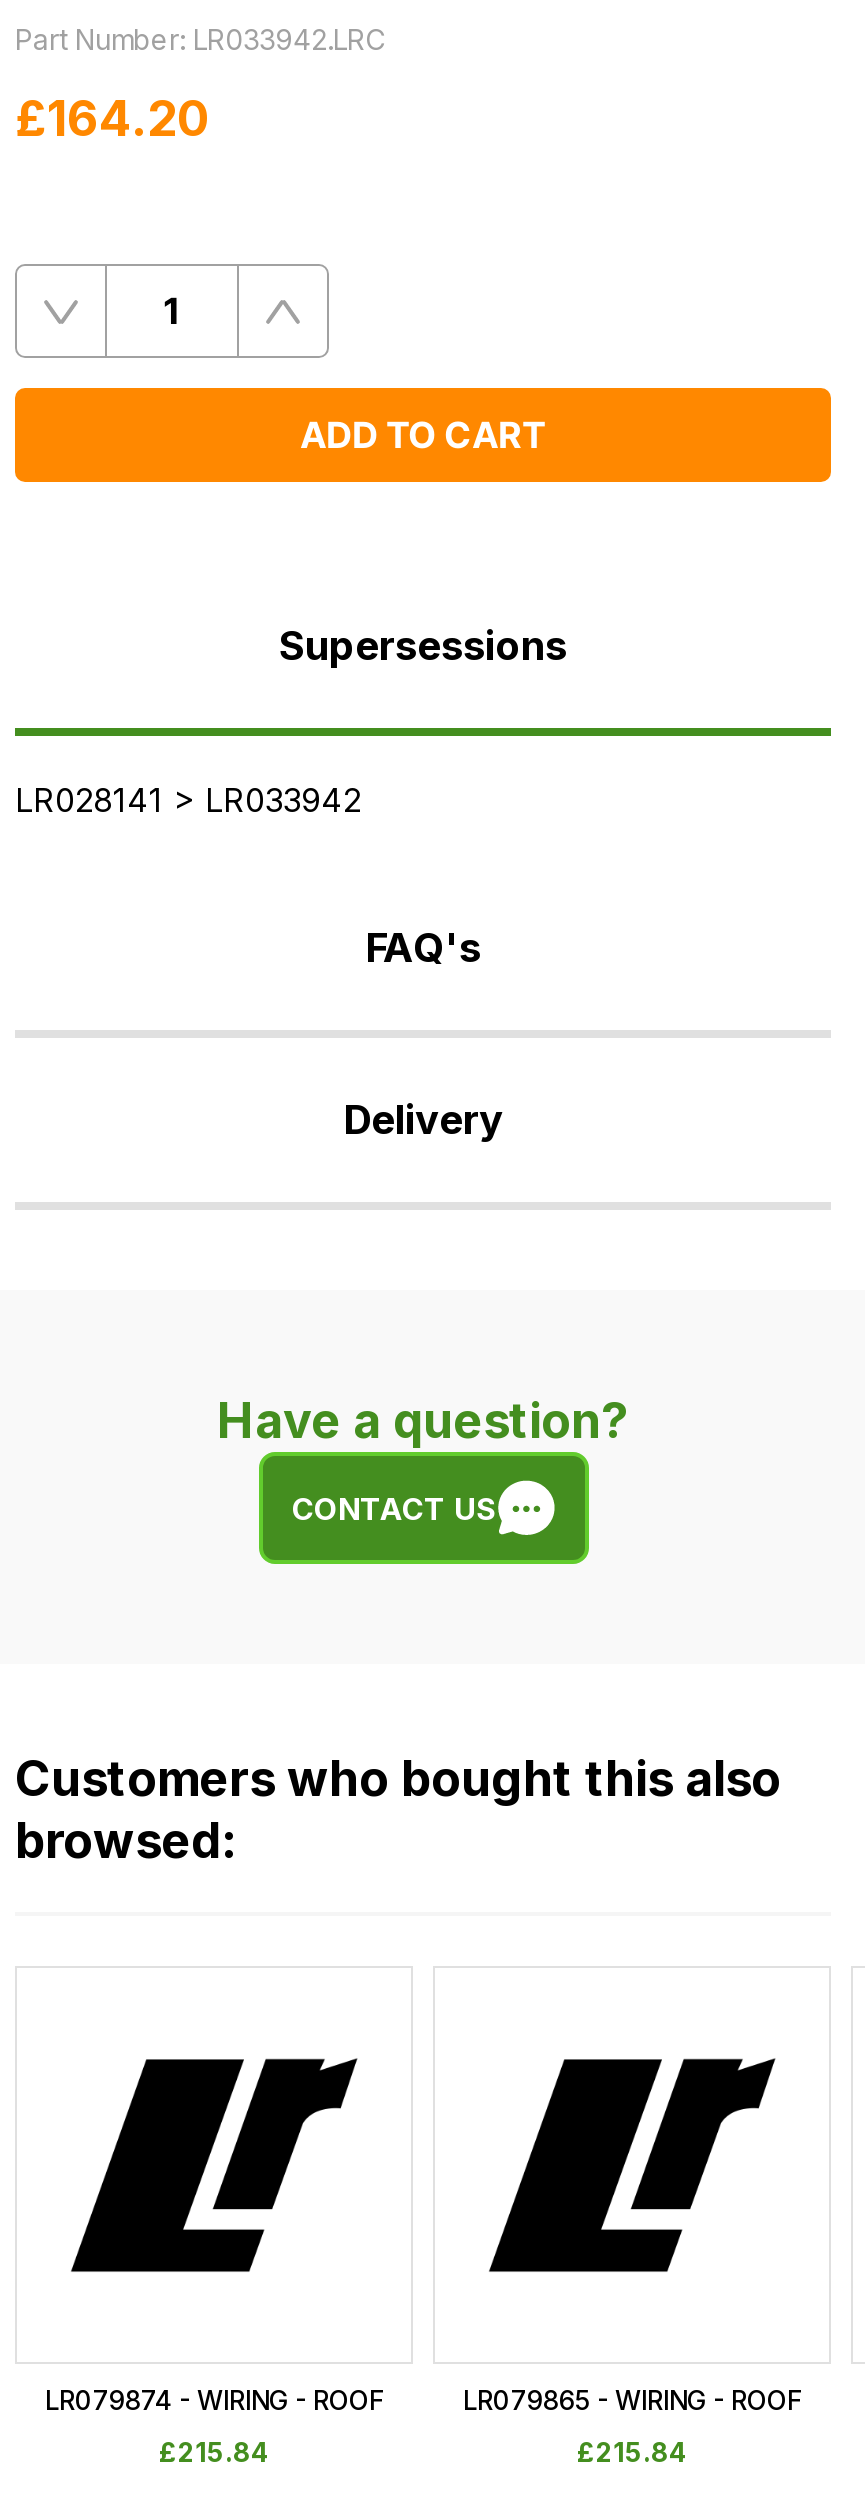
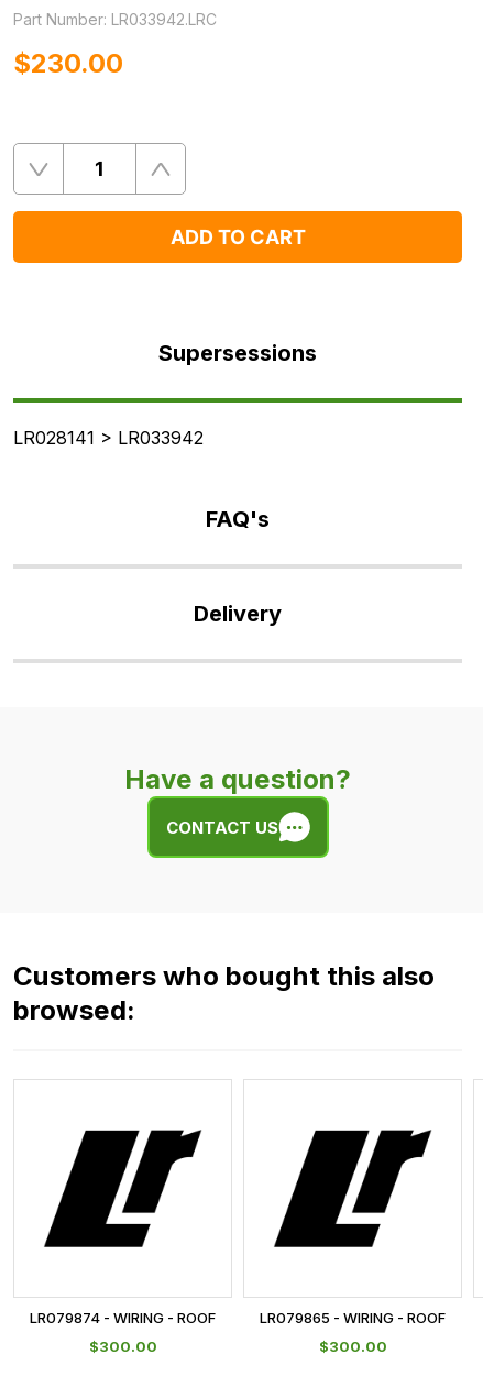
- £164.20
+ $‌230.00

- £215.84
+ $‌300.00

- £215.84
+ $‌300.00
